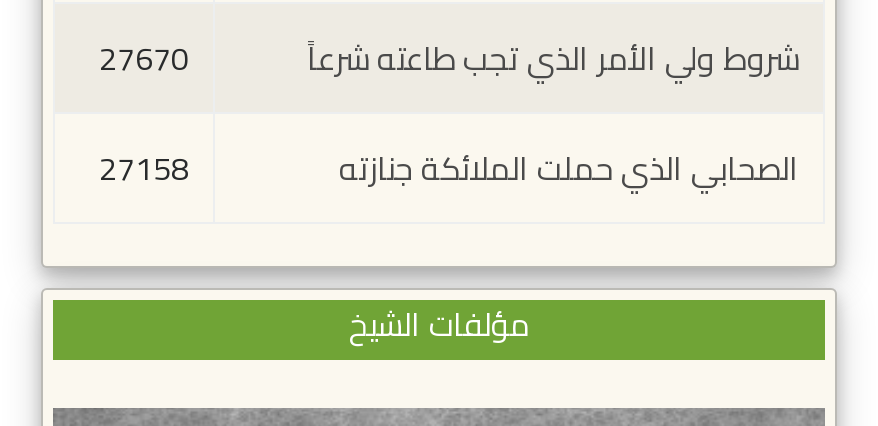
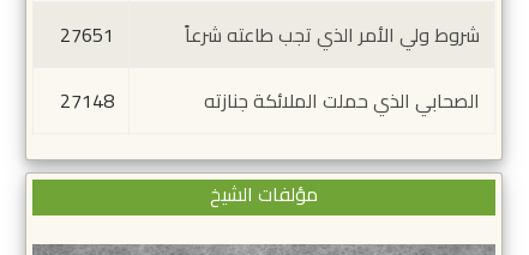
- شروط ولي الأمر الذي تجب طاعته شرعاً 27670
+ شروط ولي الأمر الذي تجب طاعته شرعاً 27651

- 27158
+ 27148
